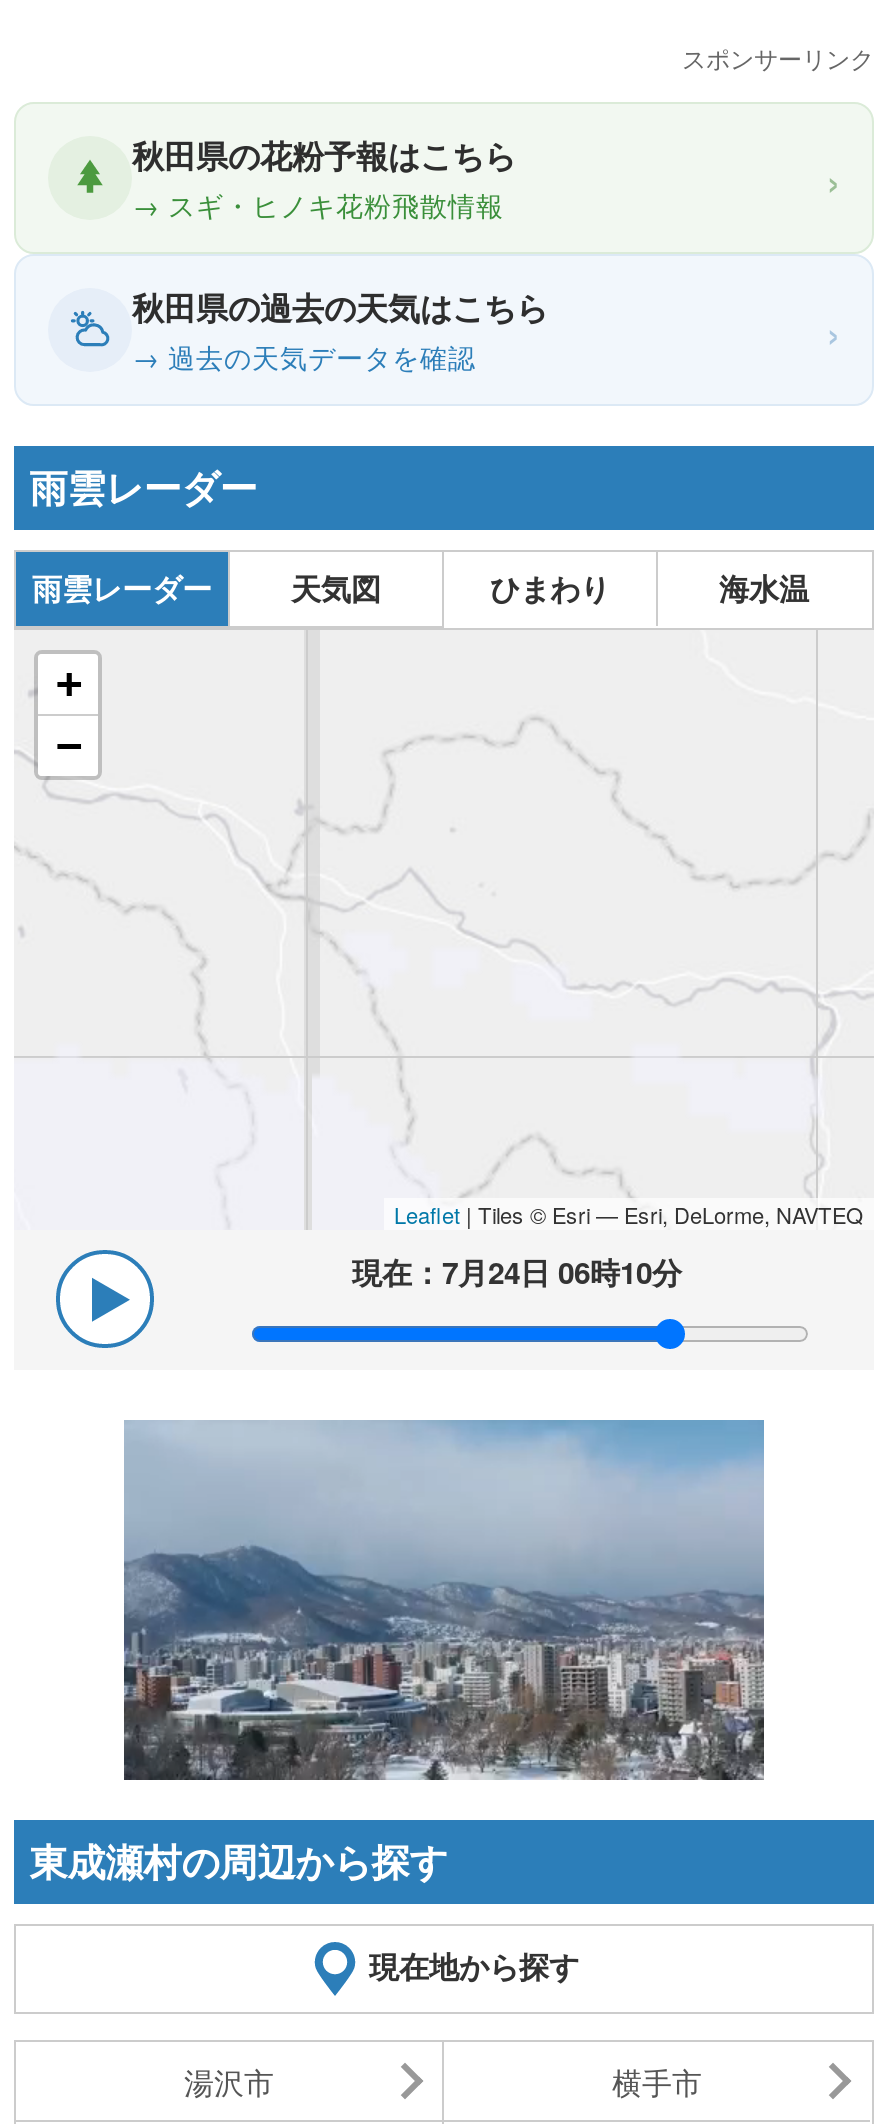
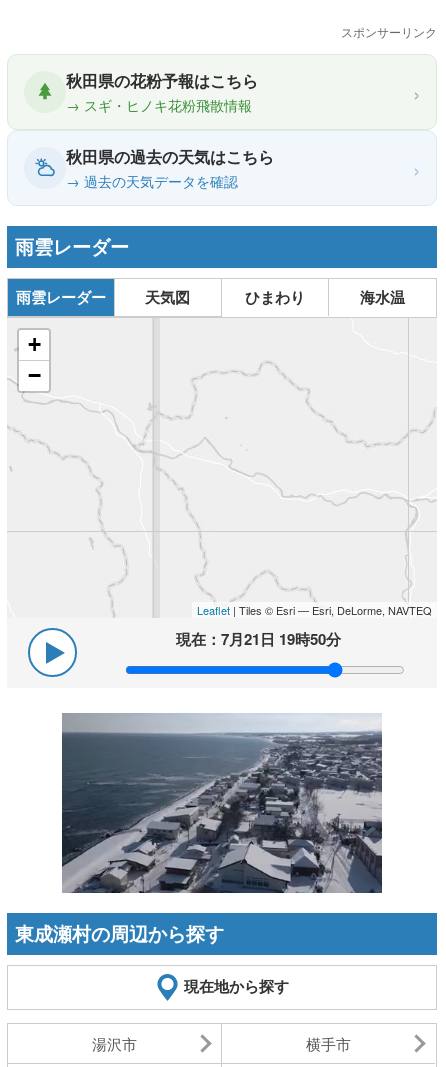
- 現在：7月24日 06時10分
+ 現在：7月21日 19時50分

- [image]
+ [image]
